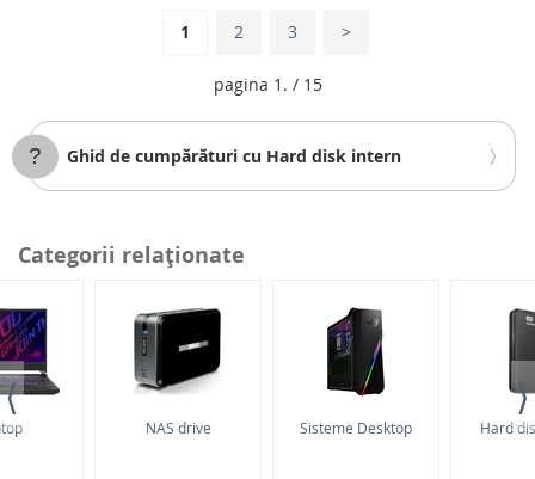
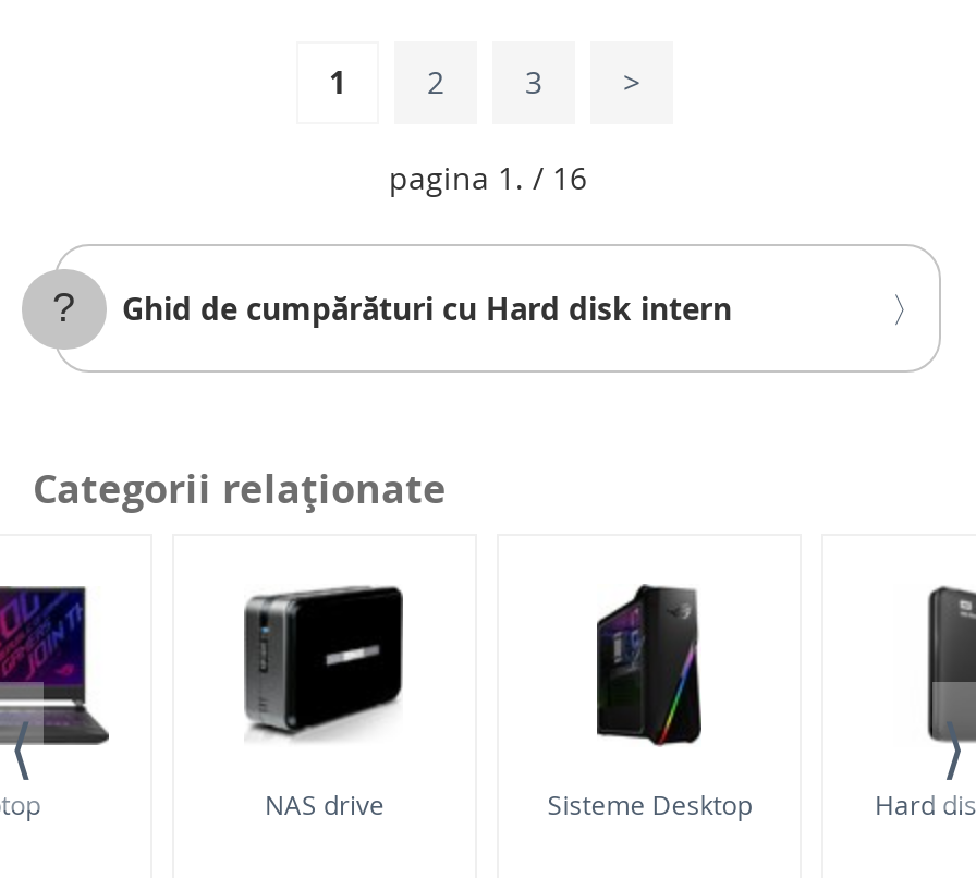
- pagina 1. / 15
+ pagina 1. / 16
